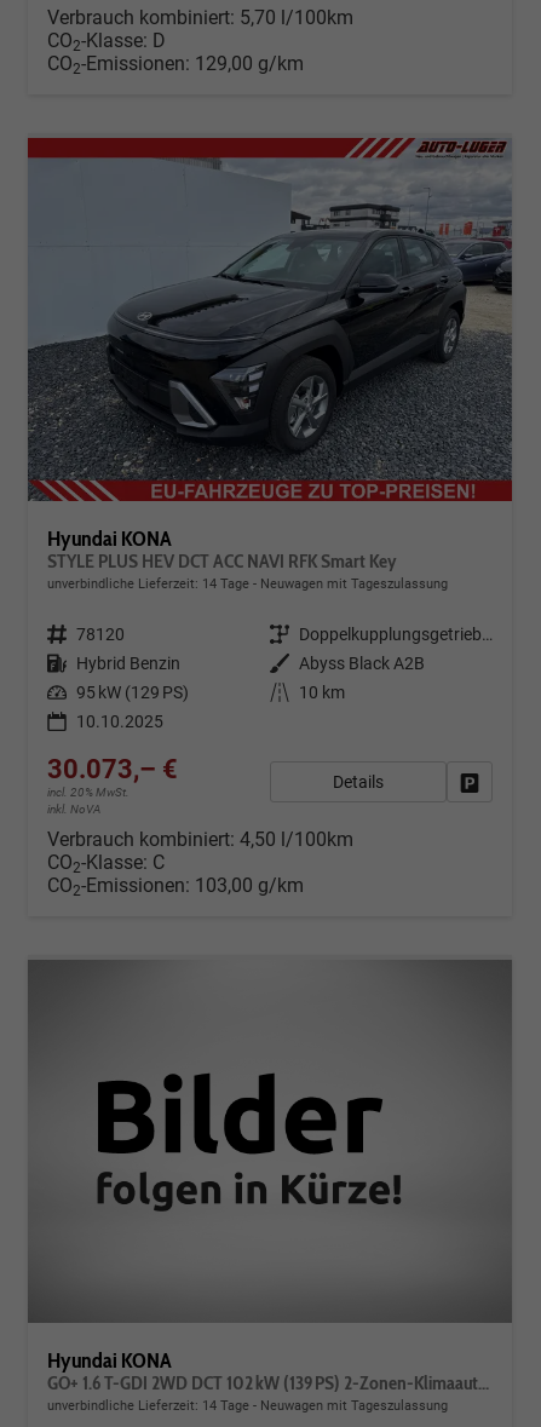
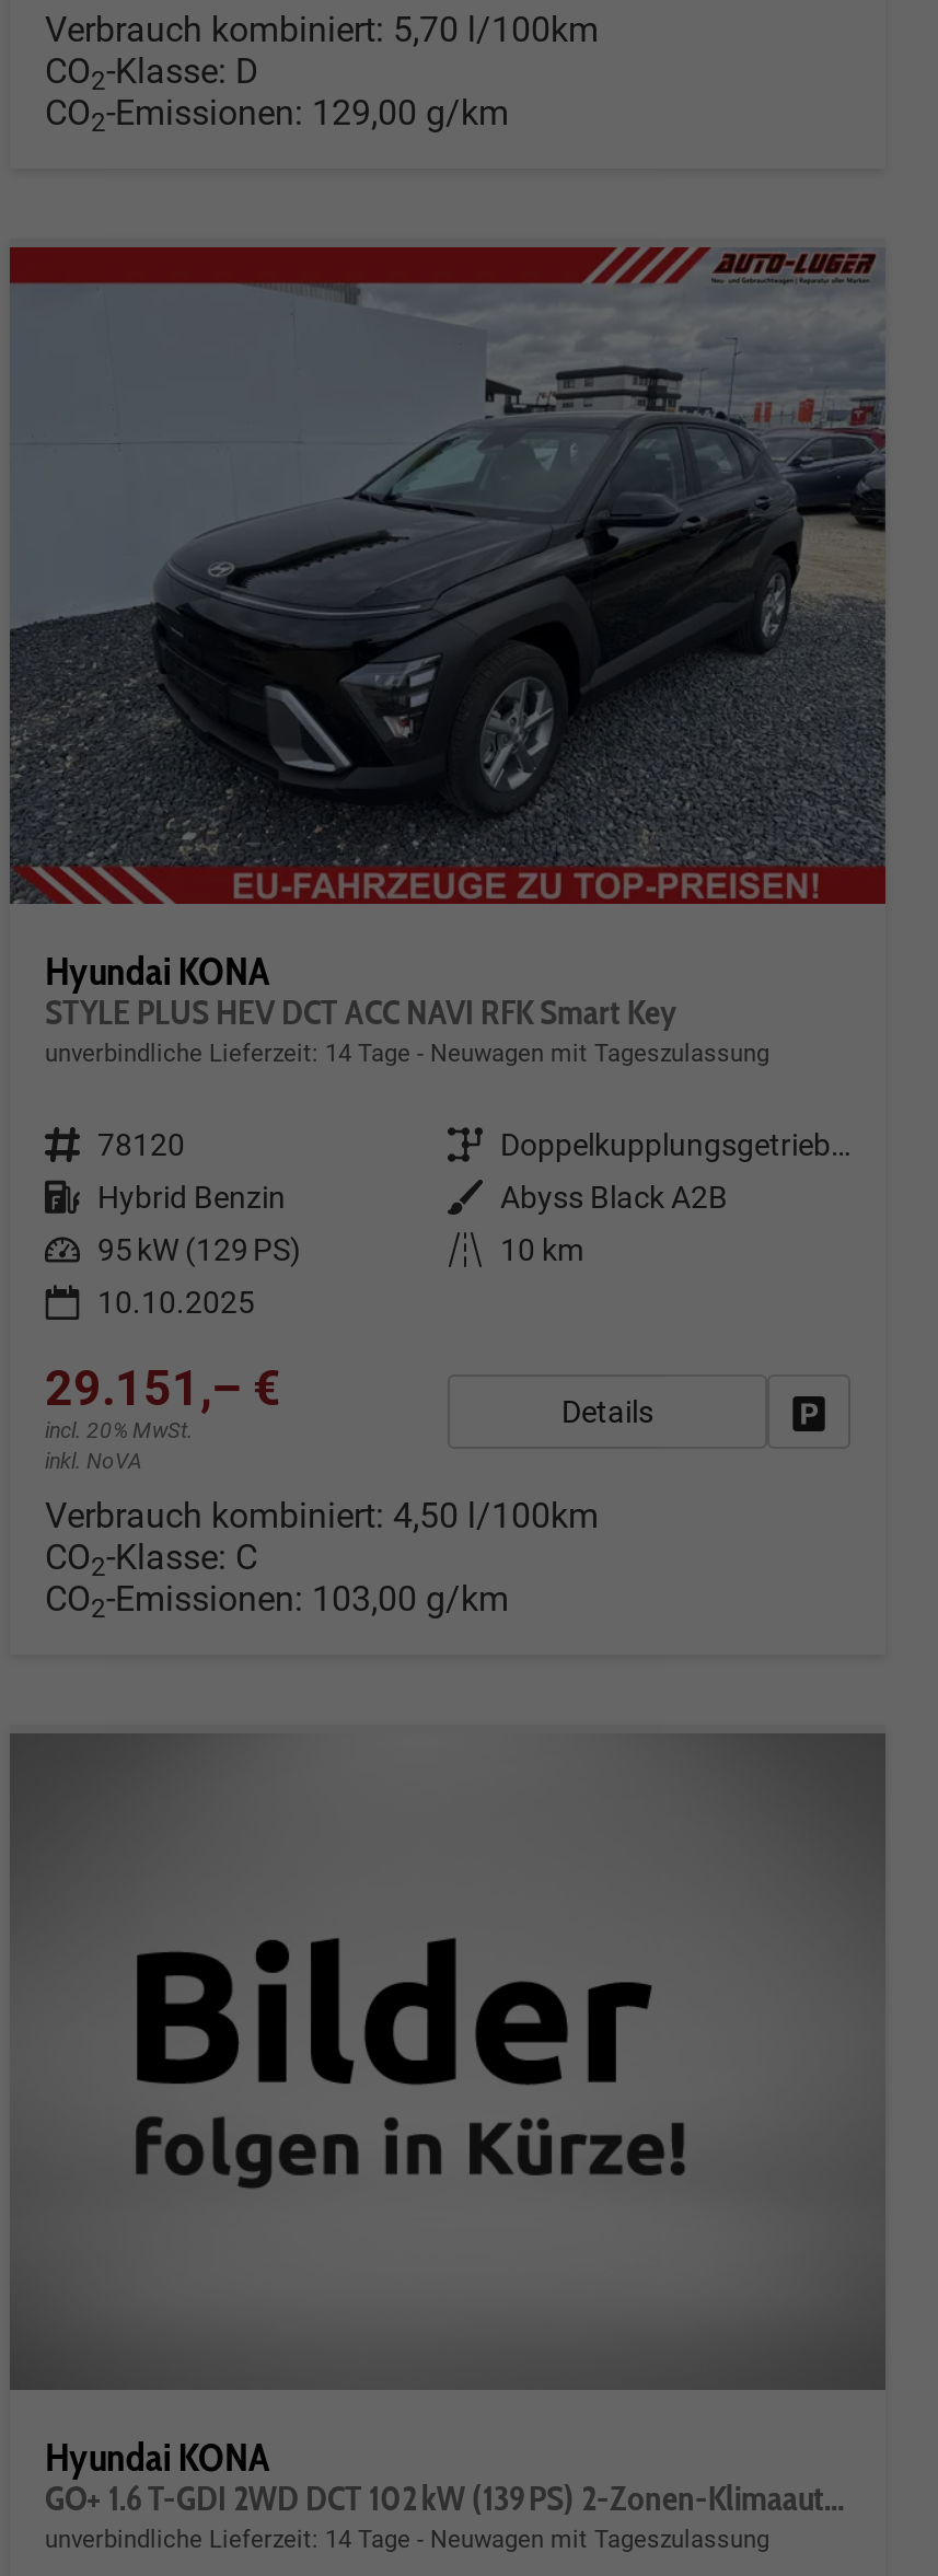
- 30.073,– €
+ 29.151,– €
